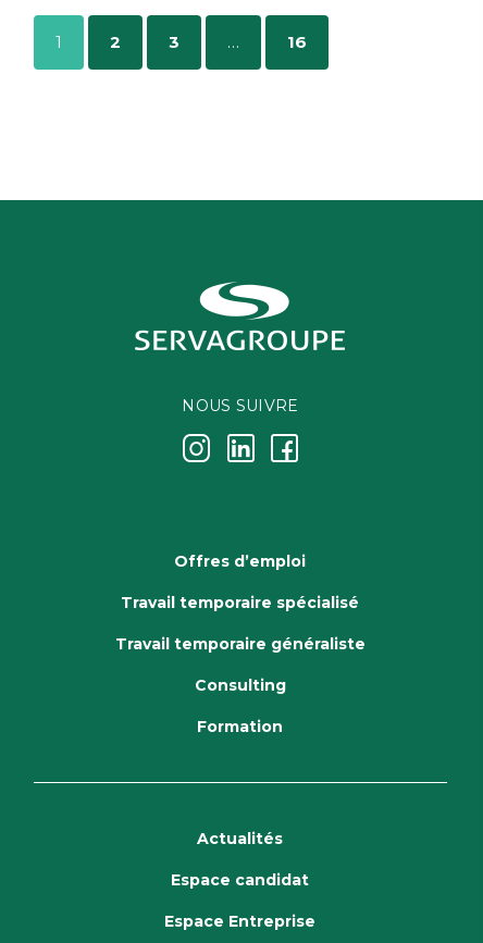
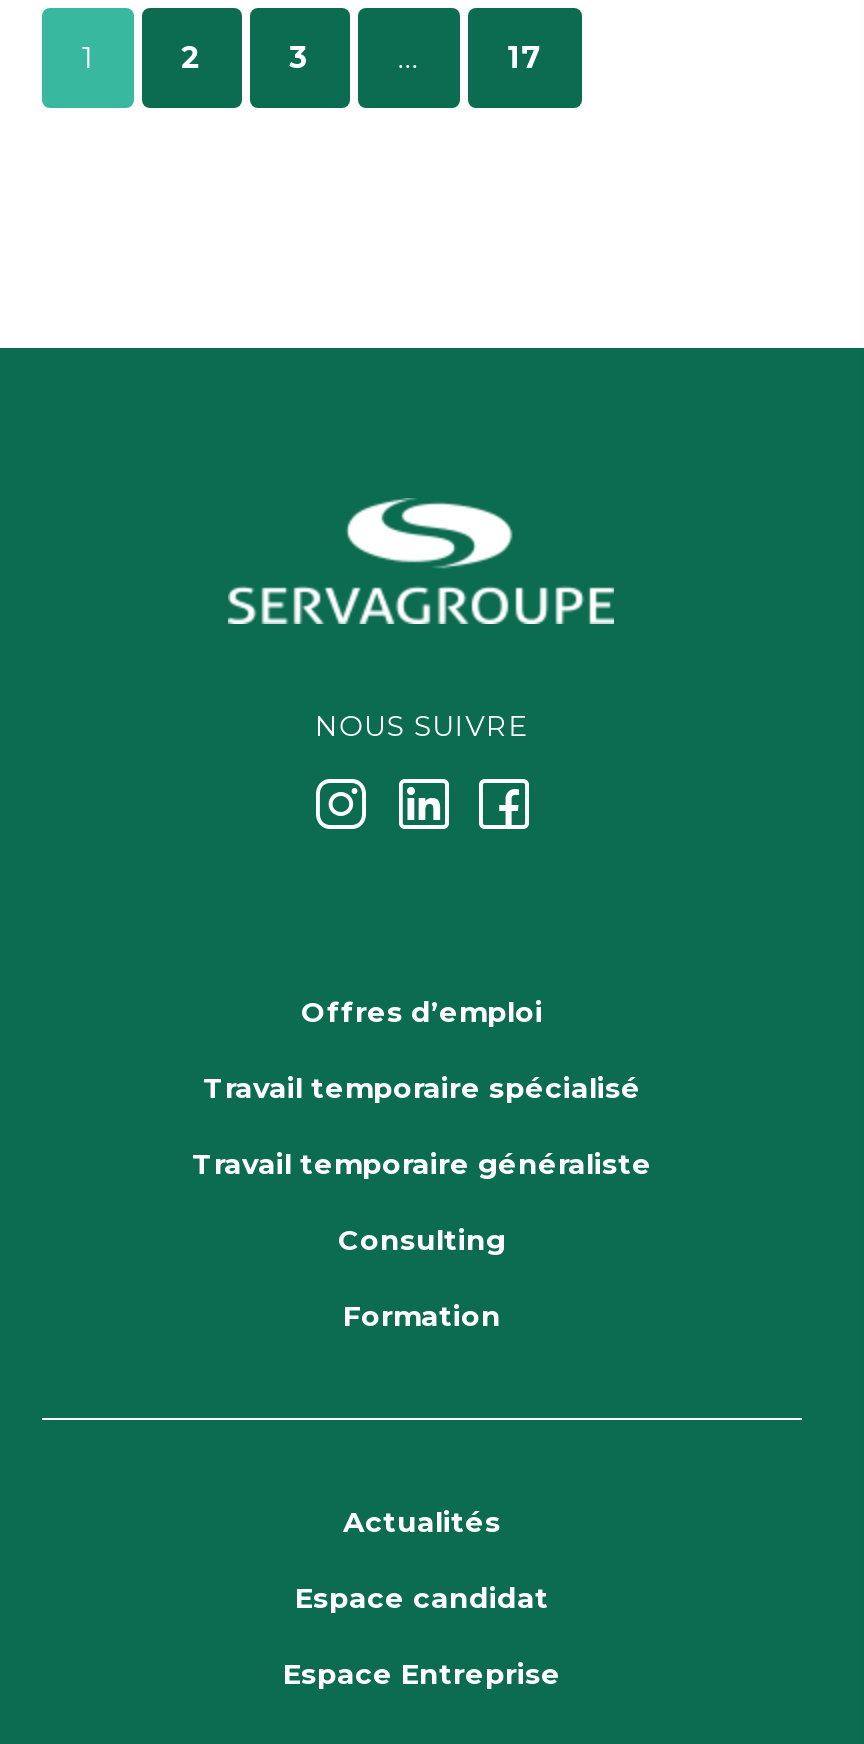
- 16
+ 17
